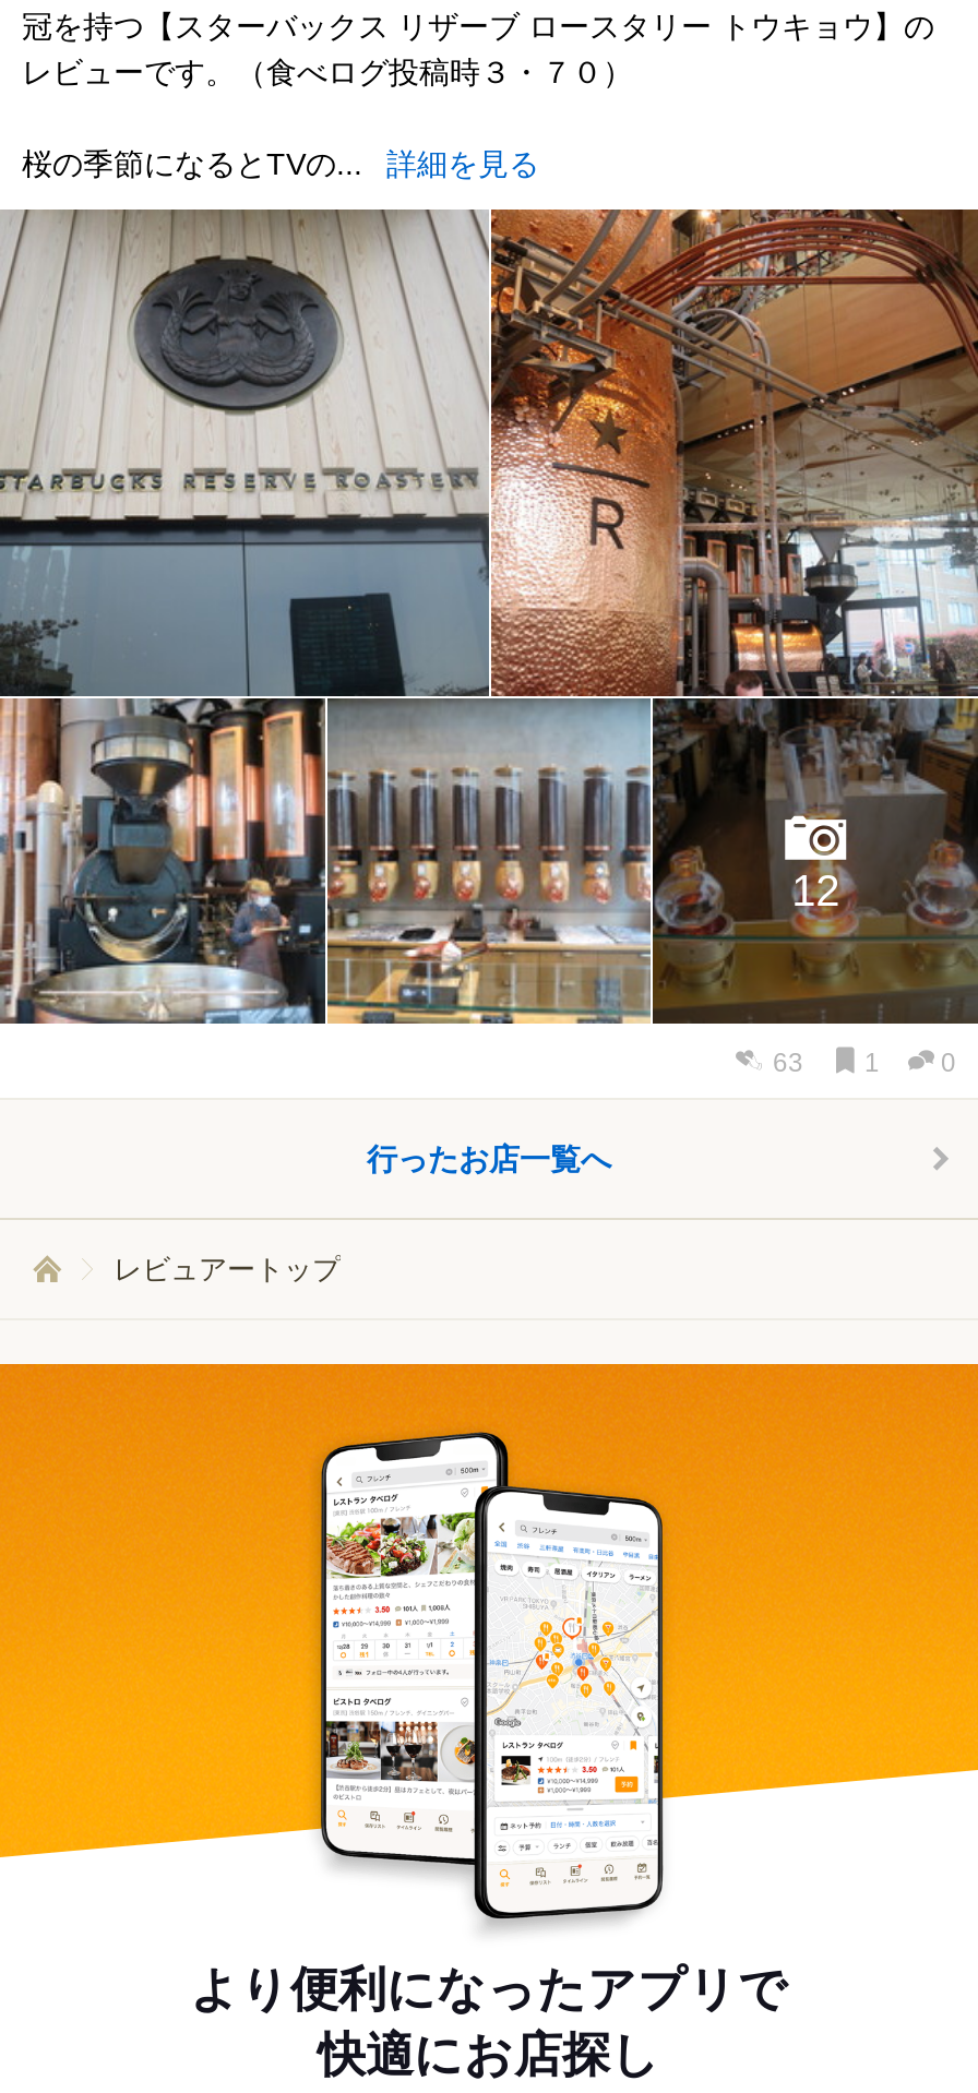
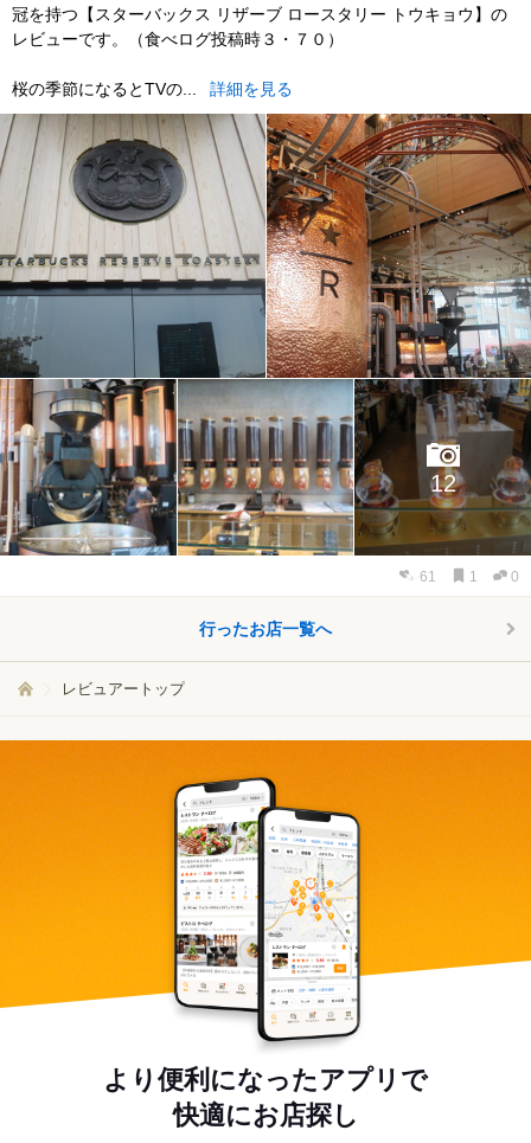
- 63 1 0
+ 61 1 0
